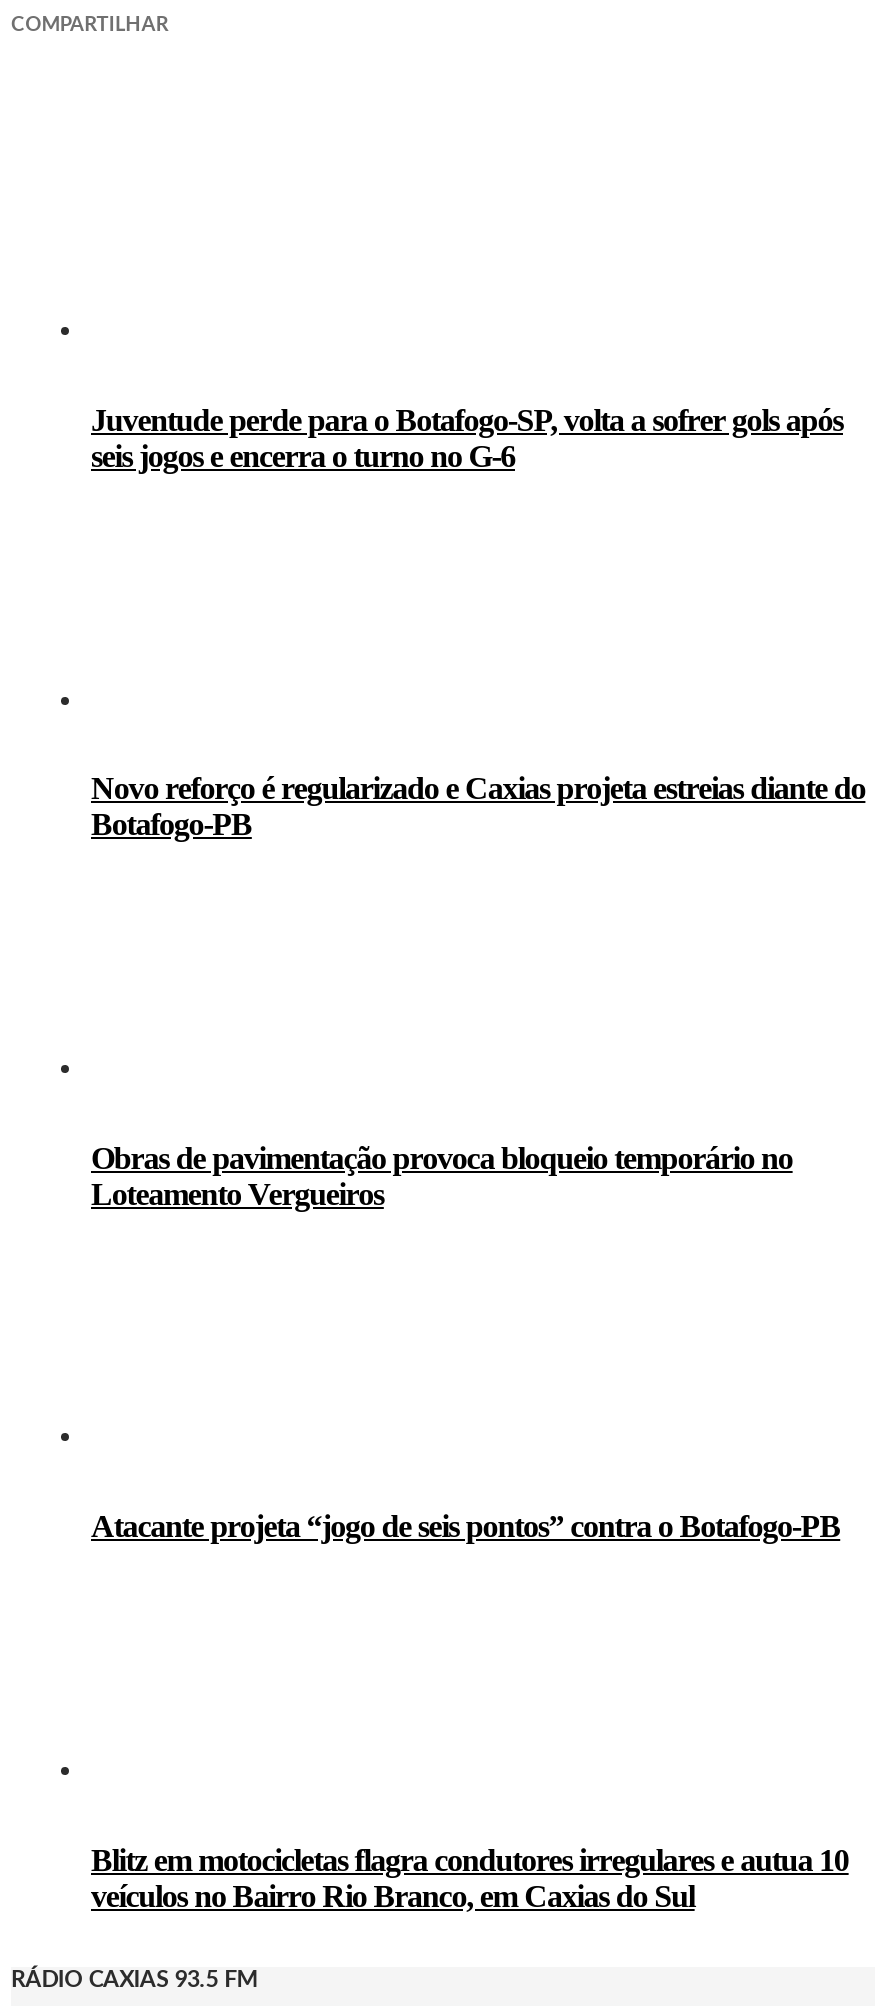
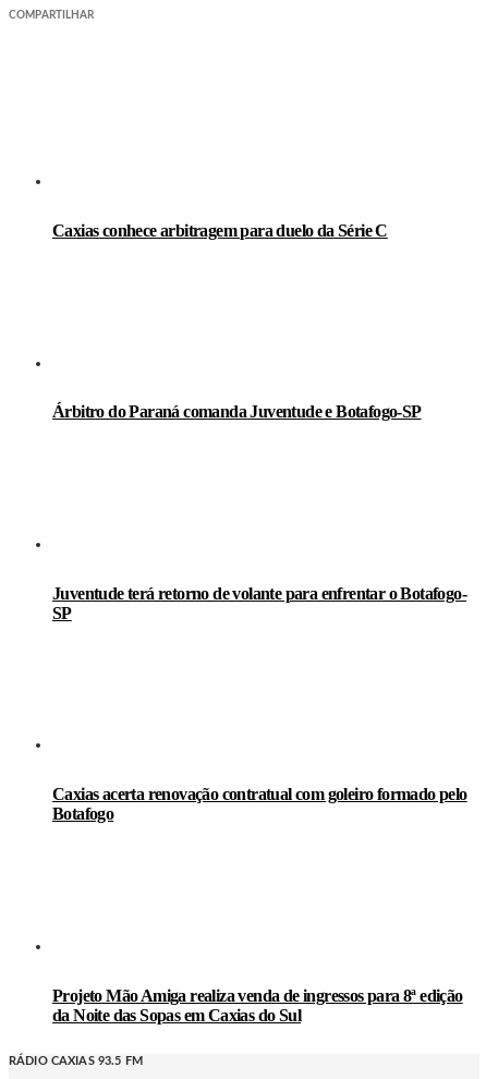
- Juventude perde para o Botafogo-SP, volta a sofrer gols após
- seis jogos e encerra o turno no G-6
+ Caxias conhece arbitragem para duelo da Série C

- Novo reforço é regularizado e Caxias projeta estreias diante do
- Botafogo-PB
+ Árbitro do Paraná comanda Juventude e Botafogo-SP

- Obras de pavimentação provoca bloqueio temporário no
- Loteamento Vergueiros
+ Juventude terá retorno de volante para enfrentar o Botafogo-
+ SP

- Atacante projeta “jogo de seis pontos” contra o Botafogo-PB
+ Caxias acerta renovação contratual com goleiro formado pelo
+ Botafogo

- Blitz em motocicletas flagra condutores irregulares e autua 10
- veículos no Bairro Rio Branco, em Caxias do Sul
+ Projeto Mão Amiga realiza venda de ingressos para 8ª edição
+ da Noite das Sopas em Caxias do Sul
